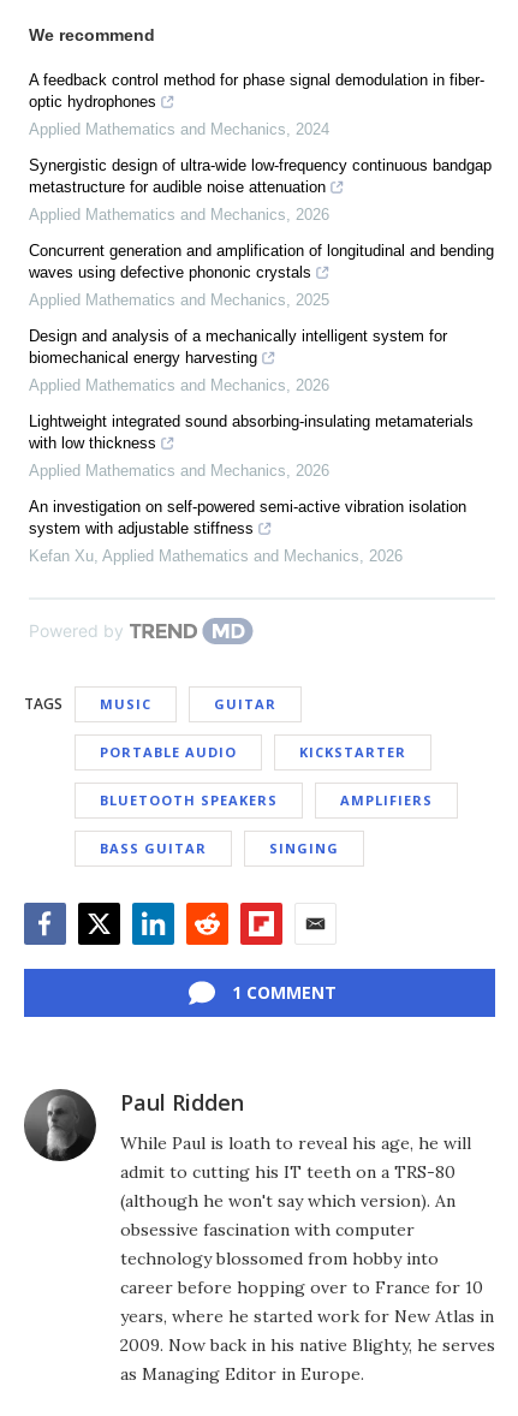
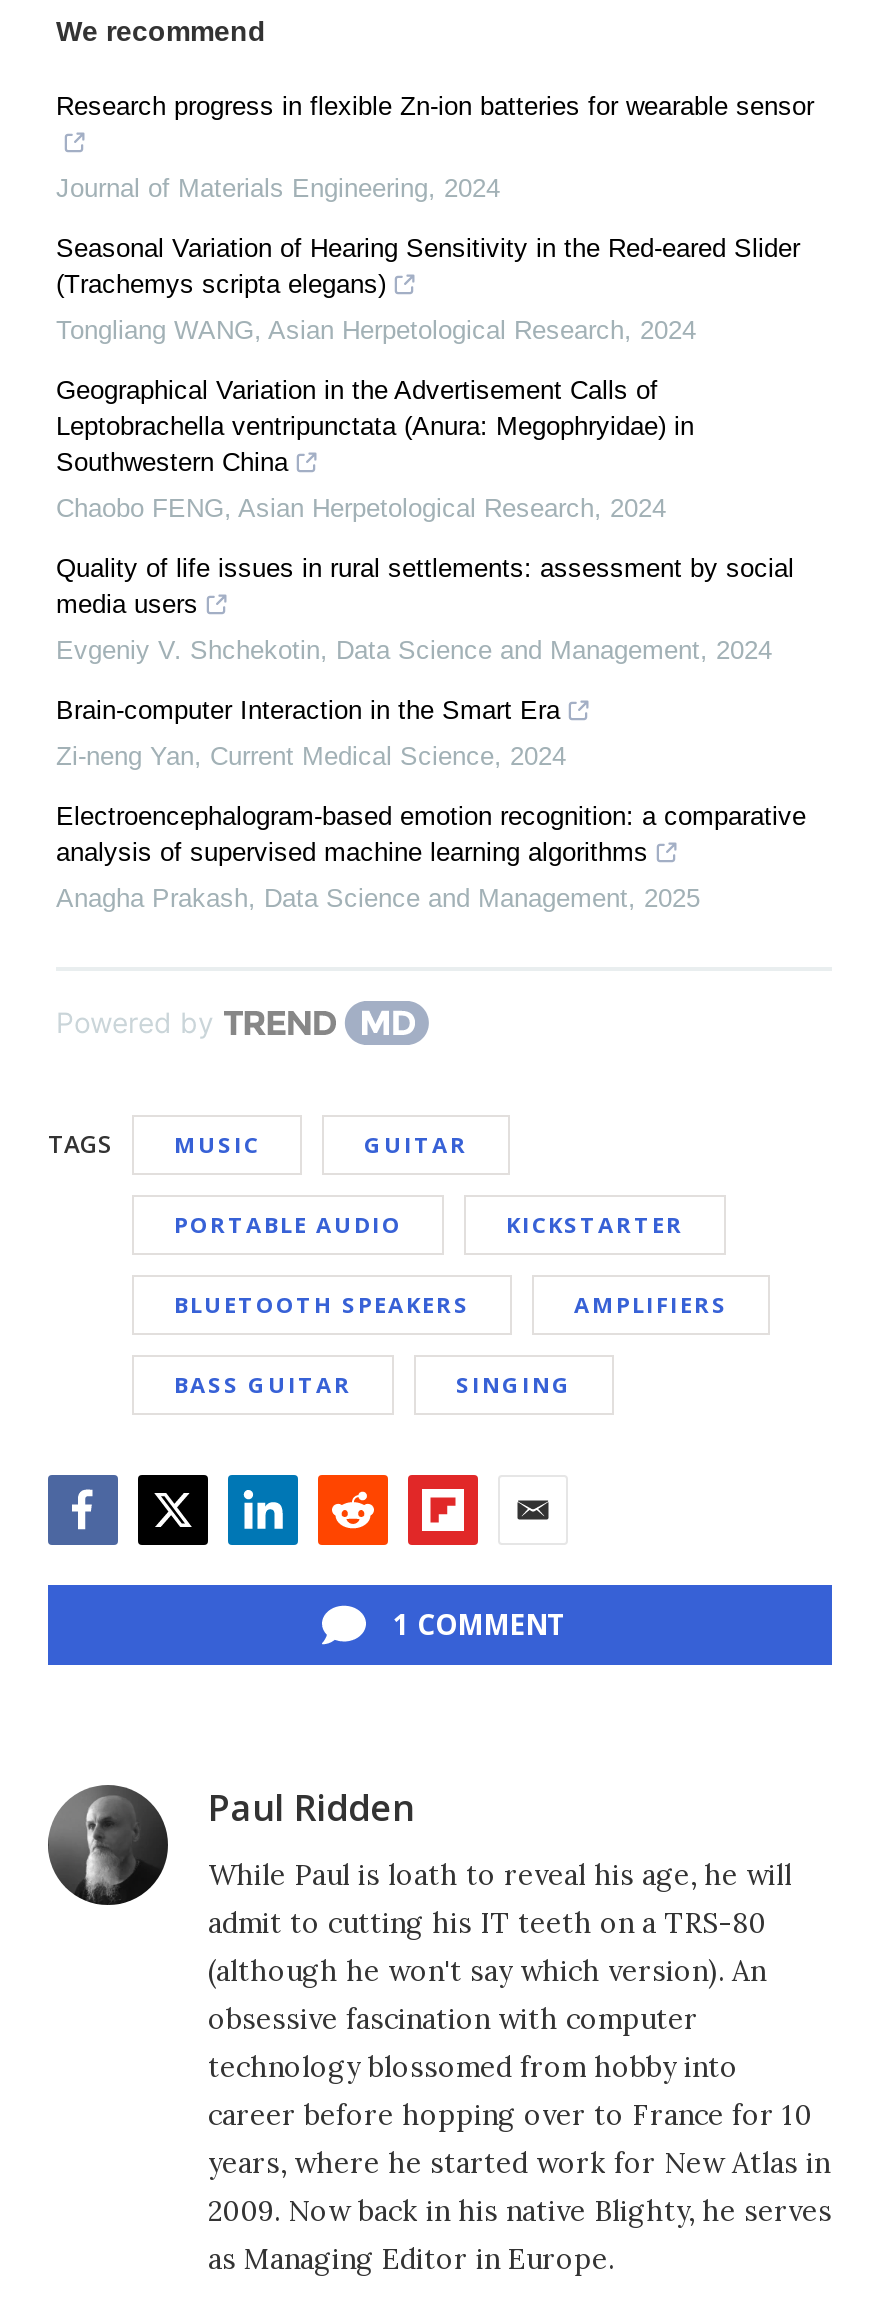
- A feedback control method for phase signal demodulation in fiber-
- optic hydrophones
+ Research progress in flexible Zn-ion batteries for wearable sensor

- Applied Mathematics and Mechanics, 2024
+ Journal of Materials Engineering, 2024

- Synergistic design of ultra-wide low-frequency continuous bandgap
- metastructure for audible noise attenuation
+ Seasonal Variation of Hearing Sensitivity in the Red-eared Slider
+ (Trachemys scripta elegans)

- Applied Mathematics and Mechanics, 2026
+ Tongliang WANG, Asian Herpetological Research, 2024

- Concurrent generation and amplification of longitudinal and bending
- waves using defective phononic crystals
+ Geographical Variation in the Advertisement Calls of
+ Leptobrachella ventripunctata (Anura: Megophryidae) in
+ Southwestern China

- Applied Mathematics and Mechanics, 2025
+ Chaobo FENG, Asian Herpetological Research, 2024

- Design and analysis of a mechanically intelligent system for
- biomechanical energy harvesting
+ Quality of life issues in rural settlements: assessment by social
+ media users

- Applied Mathematics and Mechanics, 2026
+ Evgeniy V. Shchekotin, Data Science and Management, 2024

- Lightweight integrated sound absorbing-insulating metamaterials
- with low thickness
+ Brain-computer Interaction in the Smart Era

- Applied Mathematics and Mechanics, 2026
+ Zi-neng Yan, Current Medical Science, 2024

- An investigation on self-powered semi-active vibration isolation
- system with adjustable stiffness
+ Electroencephalogram-based emotion recognition: a comparative
+ analysis of supervised machine learning algorithms

- Kefan Xu, Applied Mathematics and Mechanics, 2026
+ Anagha Prakash, Data Science and Management, 2025
